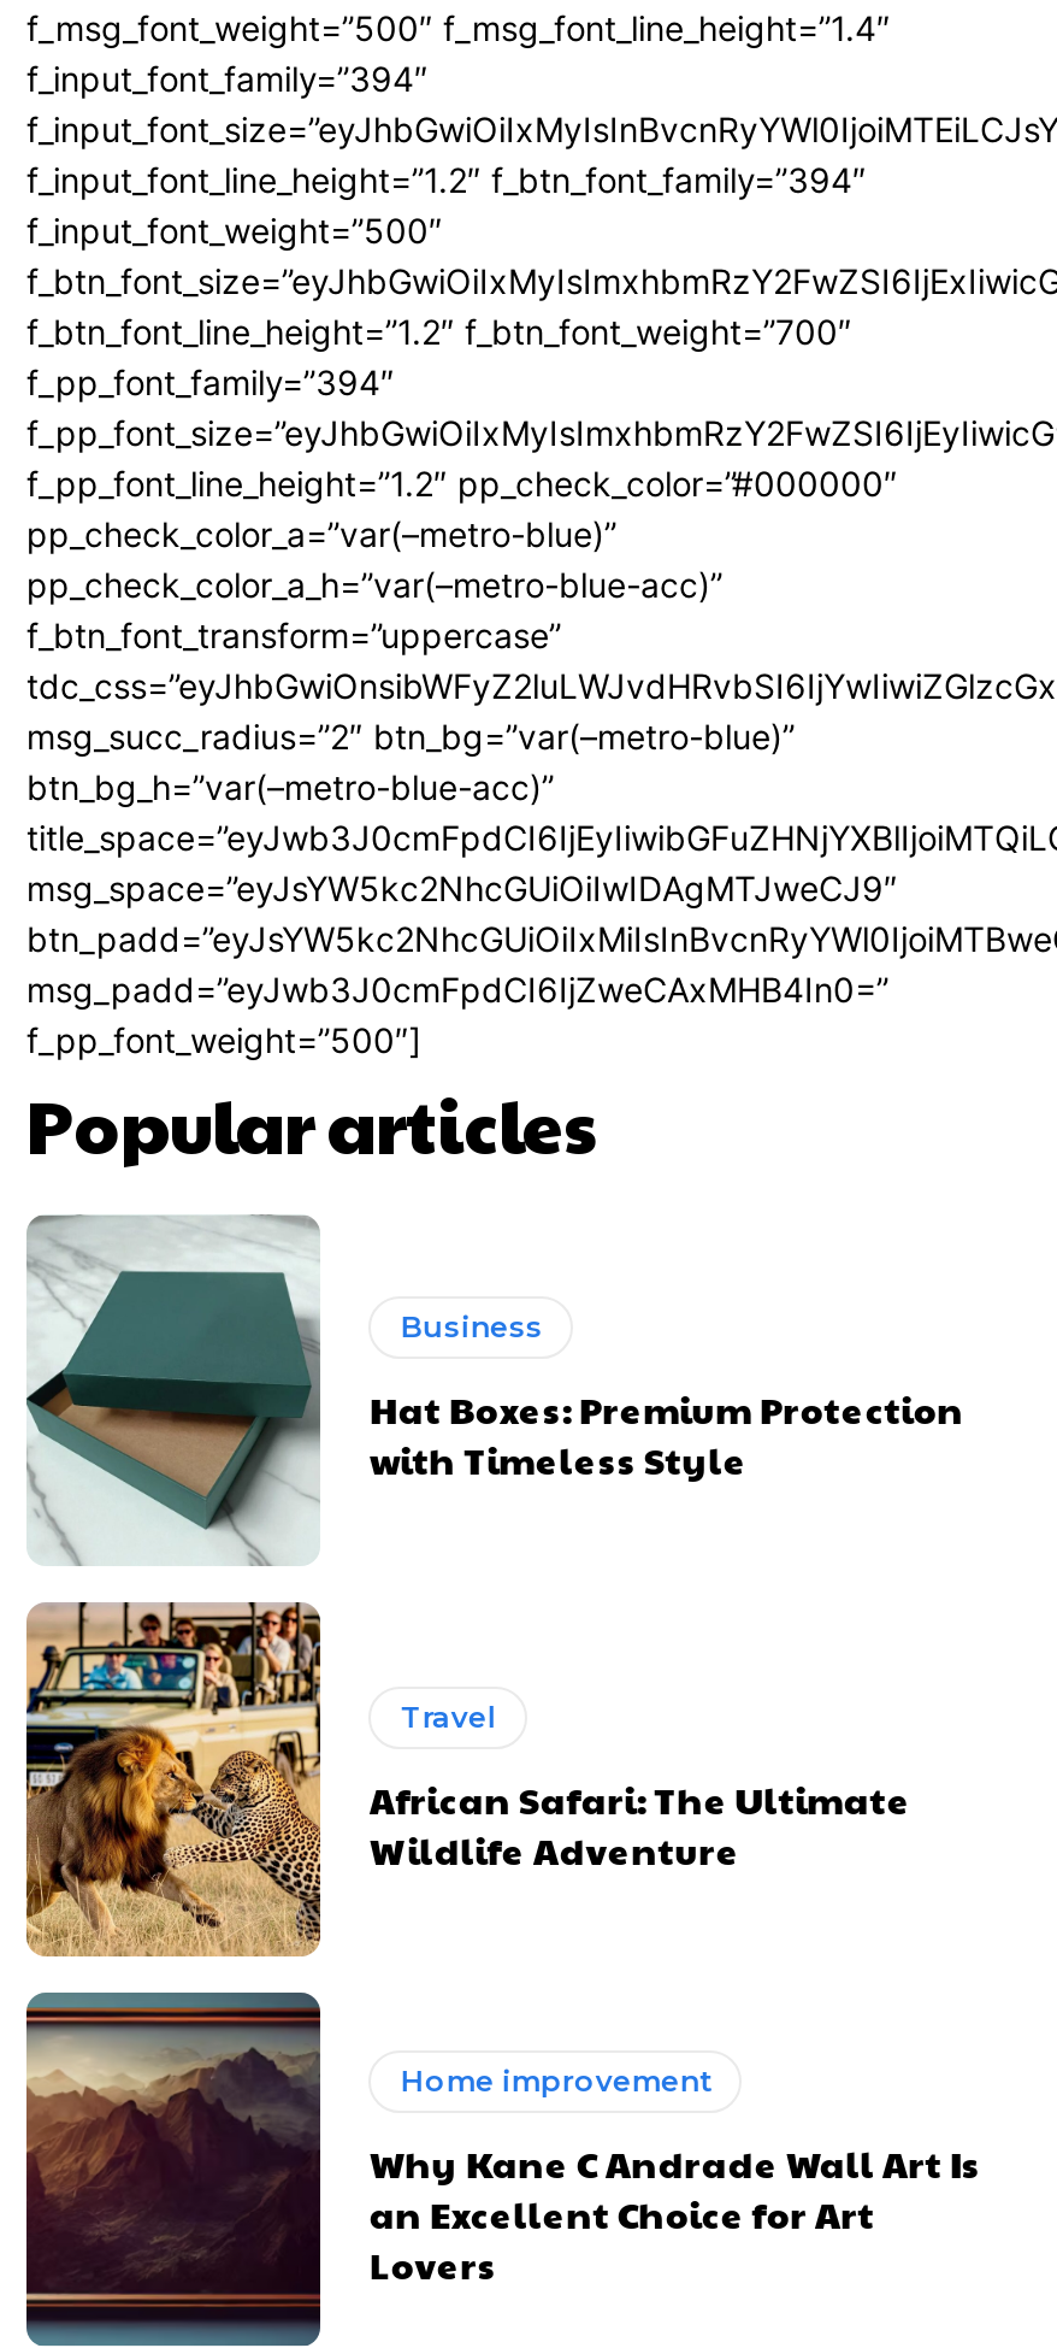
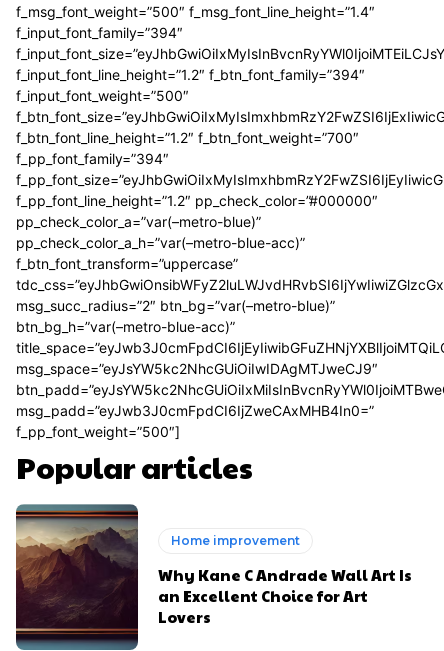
- [image]
- Business
- Hat Boxes: Premium Protection
- with Timeless Style

- [image]
- Travel
- African Safari: The Ultimate
- Wildlife Adventure
